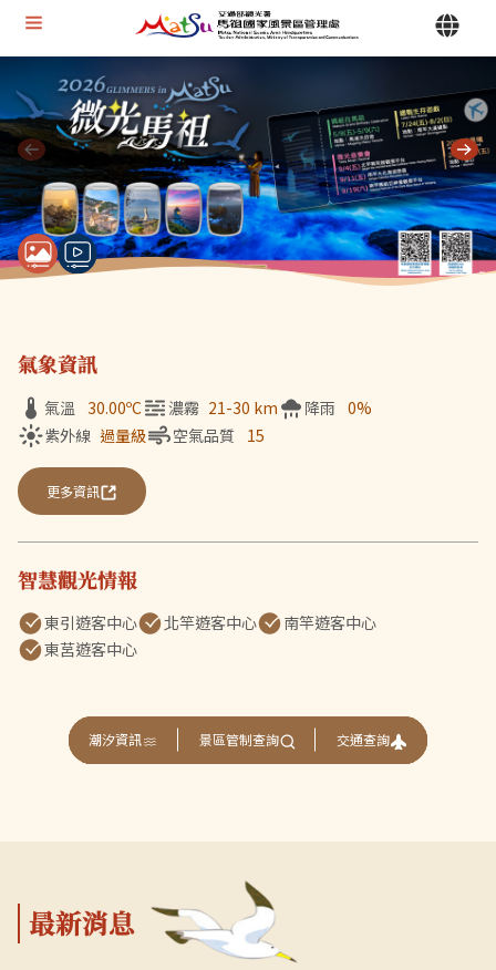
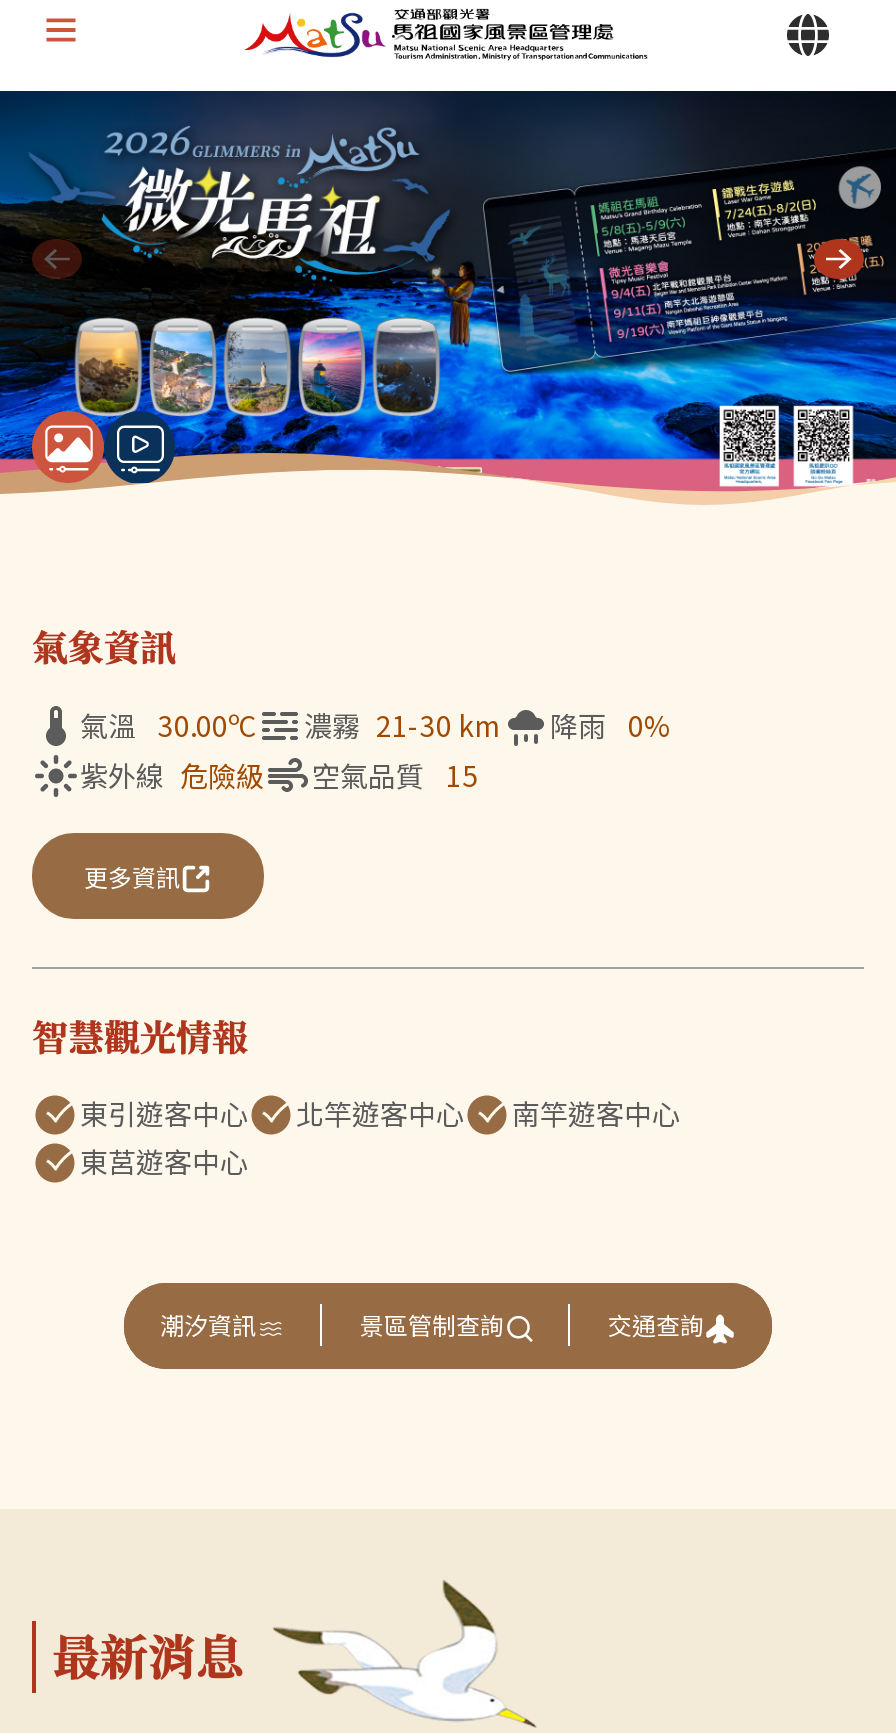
- 紫外線 過量級
+ 紫外線 危險級
